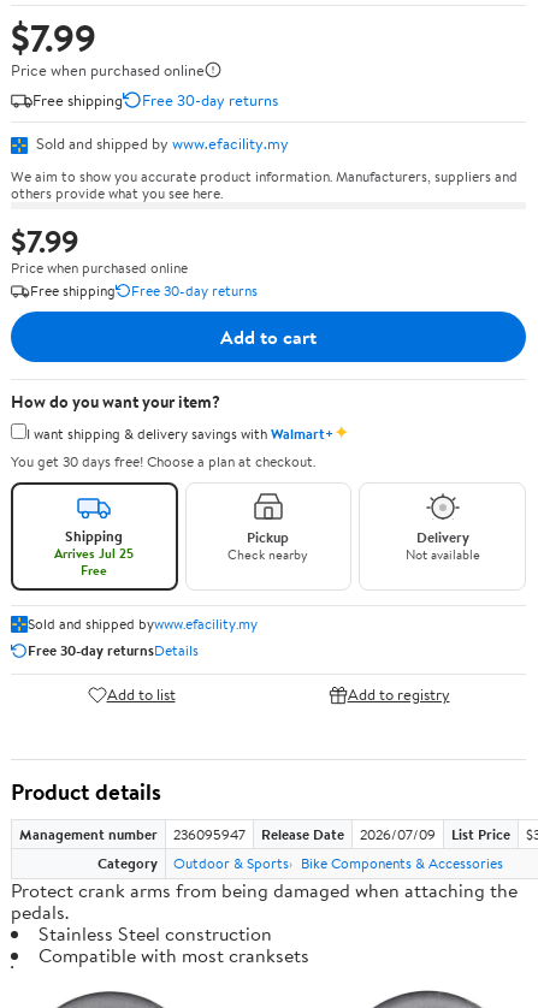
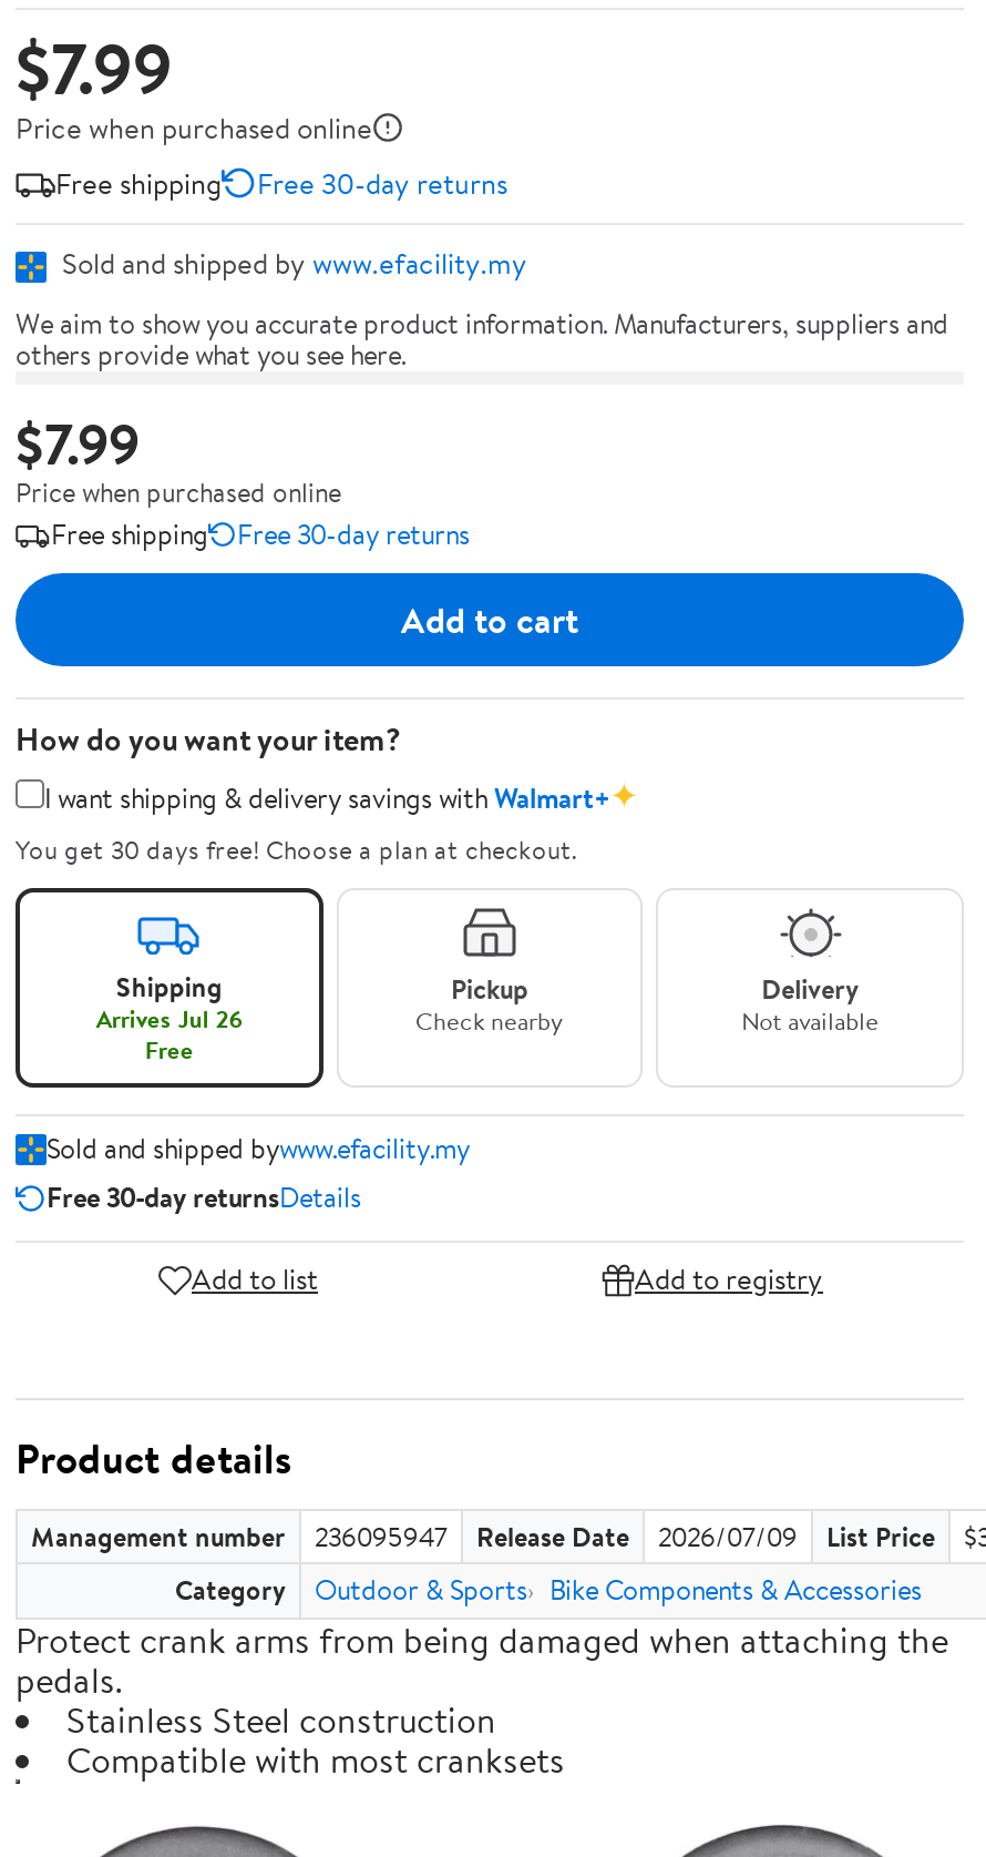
- Arrives Jul 25
+ Arrives Jul 26
